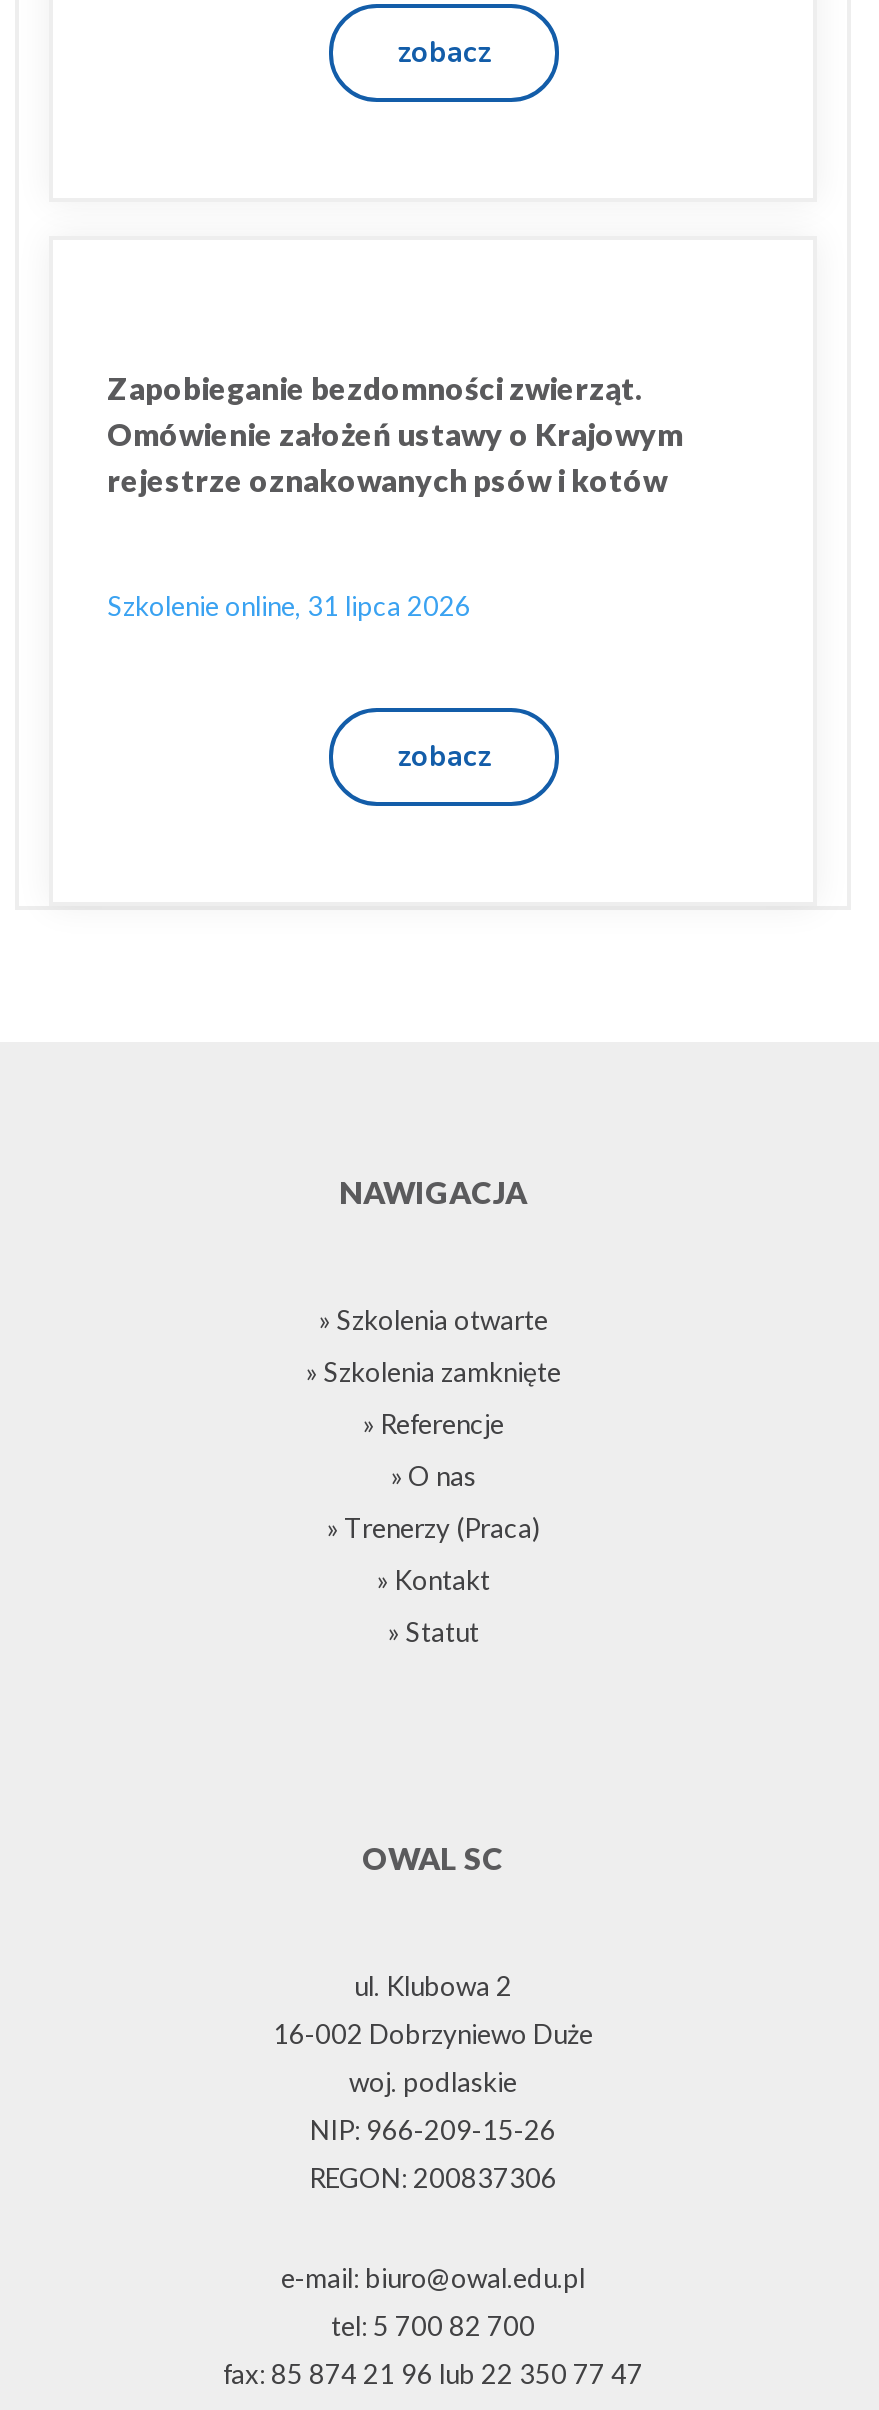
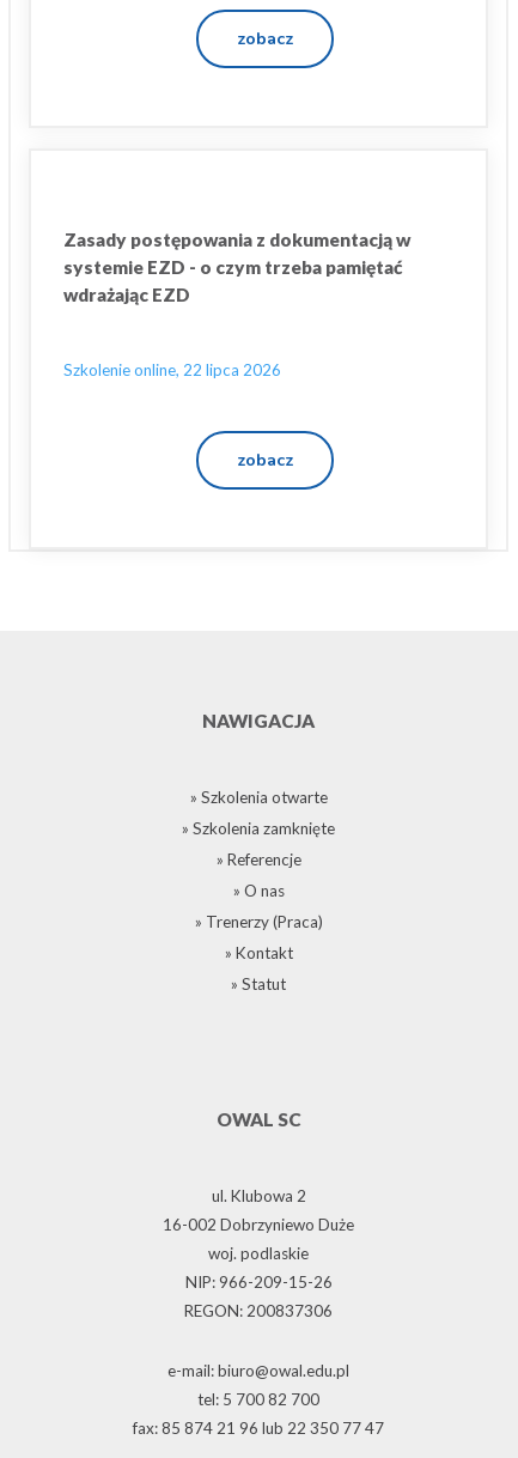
- Zapobieganie bezdomności zwierząt.
- Omówienie założeń ustawy o Krajowym
- rejestrze oznakowanych psów i kotów
+ Zasady postępowania z dokumentacją w
+ systemie EZD - o czym trzeba pamiętać
+ wdrażając EZD

- Szkolenie online, 31 lipca 2026
+ Szkolenie online, 22 lipca 2026
